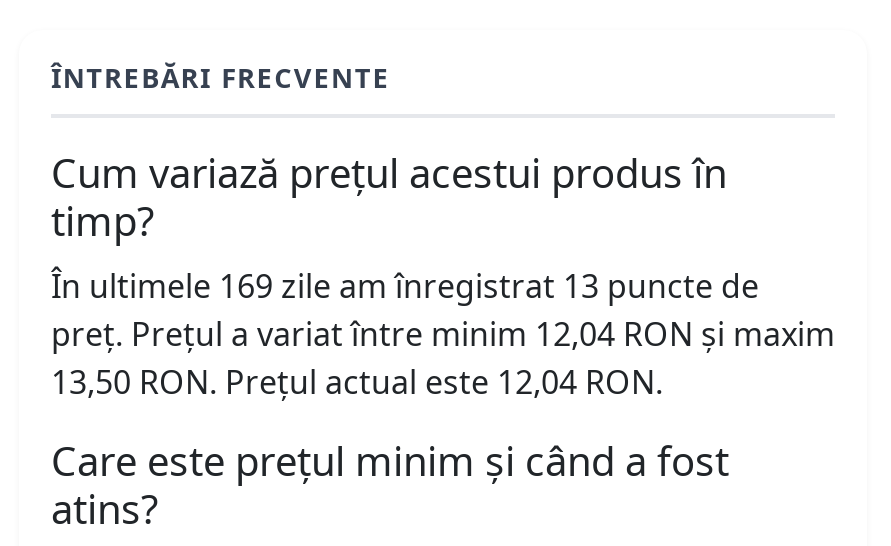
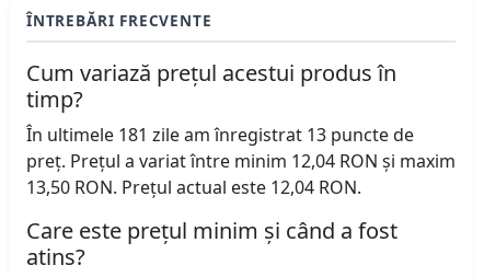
- În ultimele 169 zile am înregistrat 13 puncte de
+ În ultimele 181 zile am înregistrat 13 puncte de
